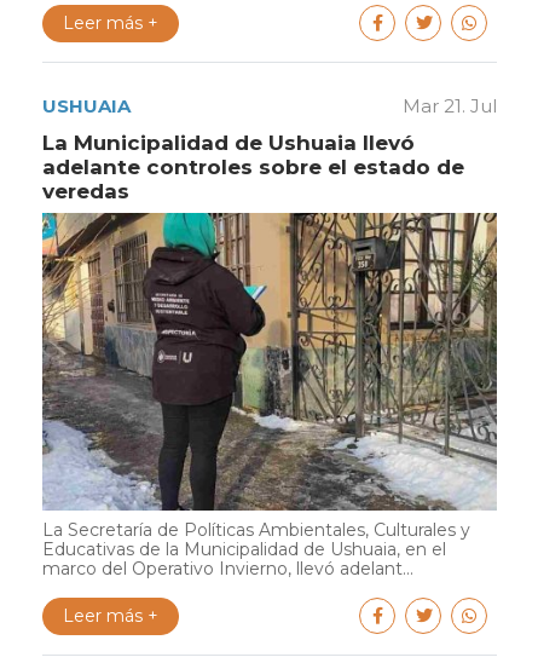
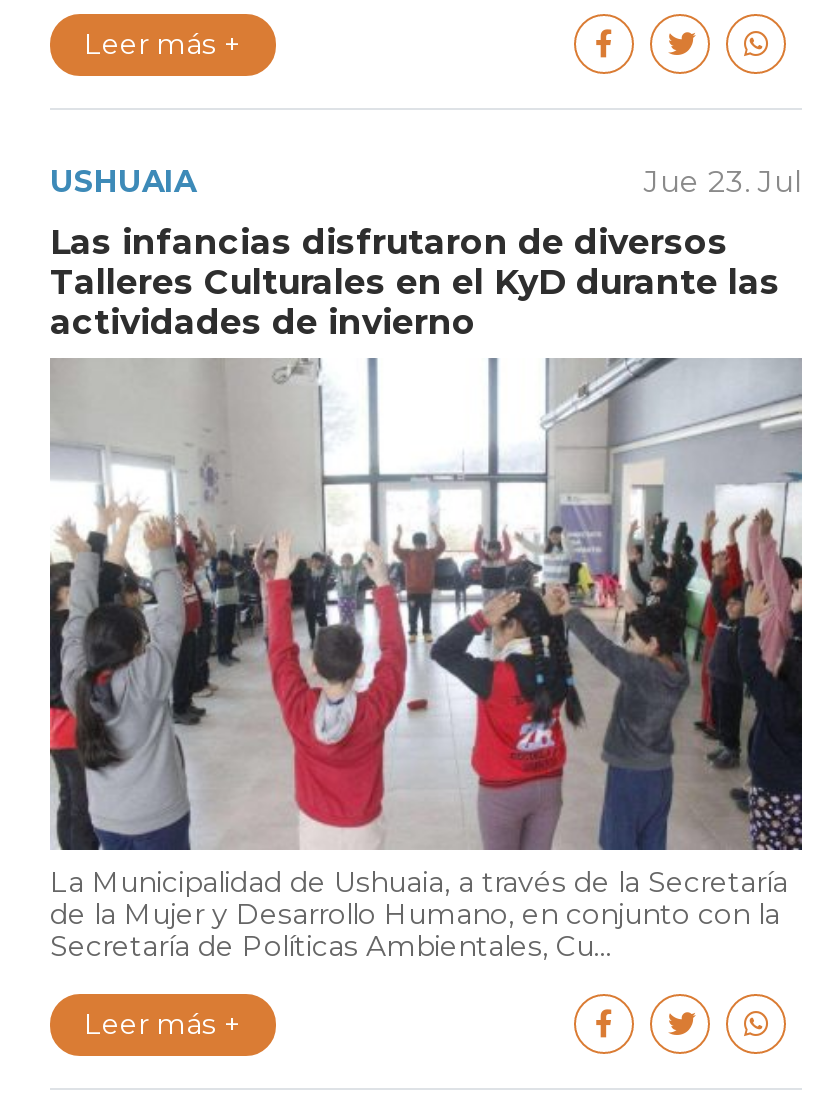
- Mar 21. Jul
+ Jue 23. Jul

- La Municipalidad de Ushuaia llevó
- adelante controles sobre el estado de
- veredas
+ Las infancias disfrutaron de diversos
+ Talleres Culturales en el KyD durante las
+ actividades de invierno

- [image]
- La Secretaría de Políticas Ambientales, Culturales y
- Educativas de la Municipalidad de Ushuaia, en el
- marco del Operativo Invierno, llevó adelant...
+ [image]
+ La Municipalidad de Ushuaia, a través de la Secretaría
+ de la Mujer y Desarrollo Humano, en conjunto con la
+ Secretaría de Políticas Ambientales, Cu...
